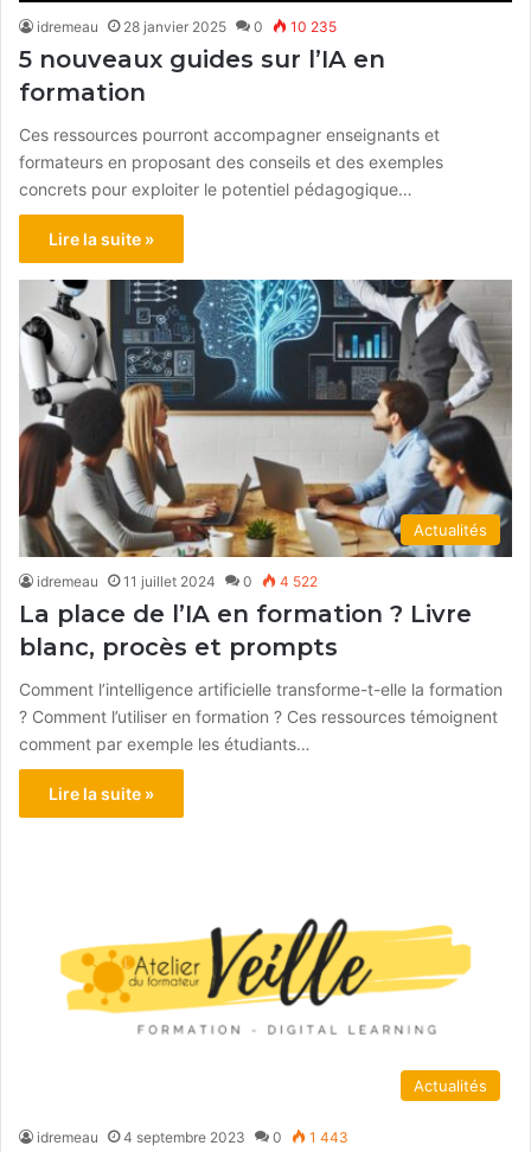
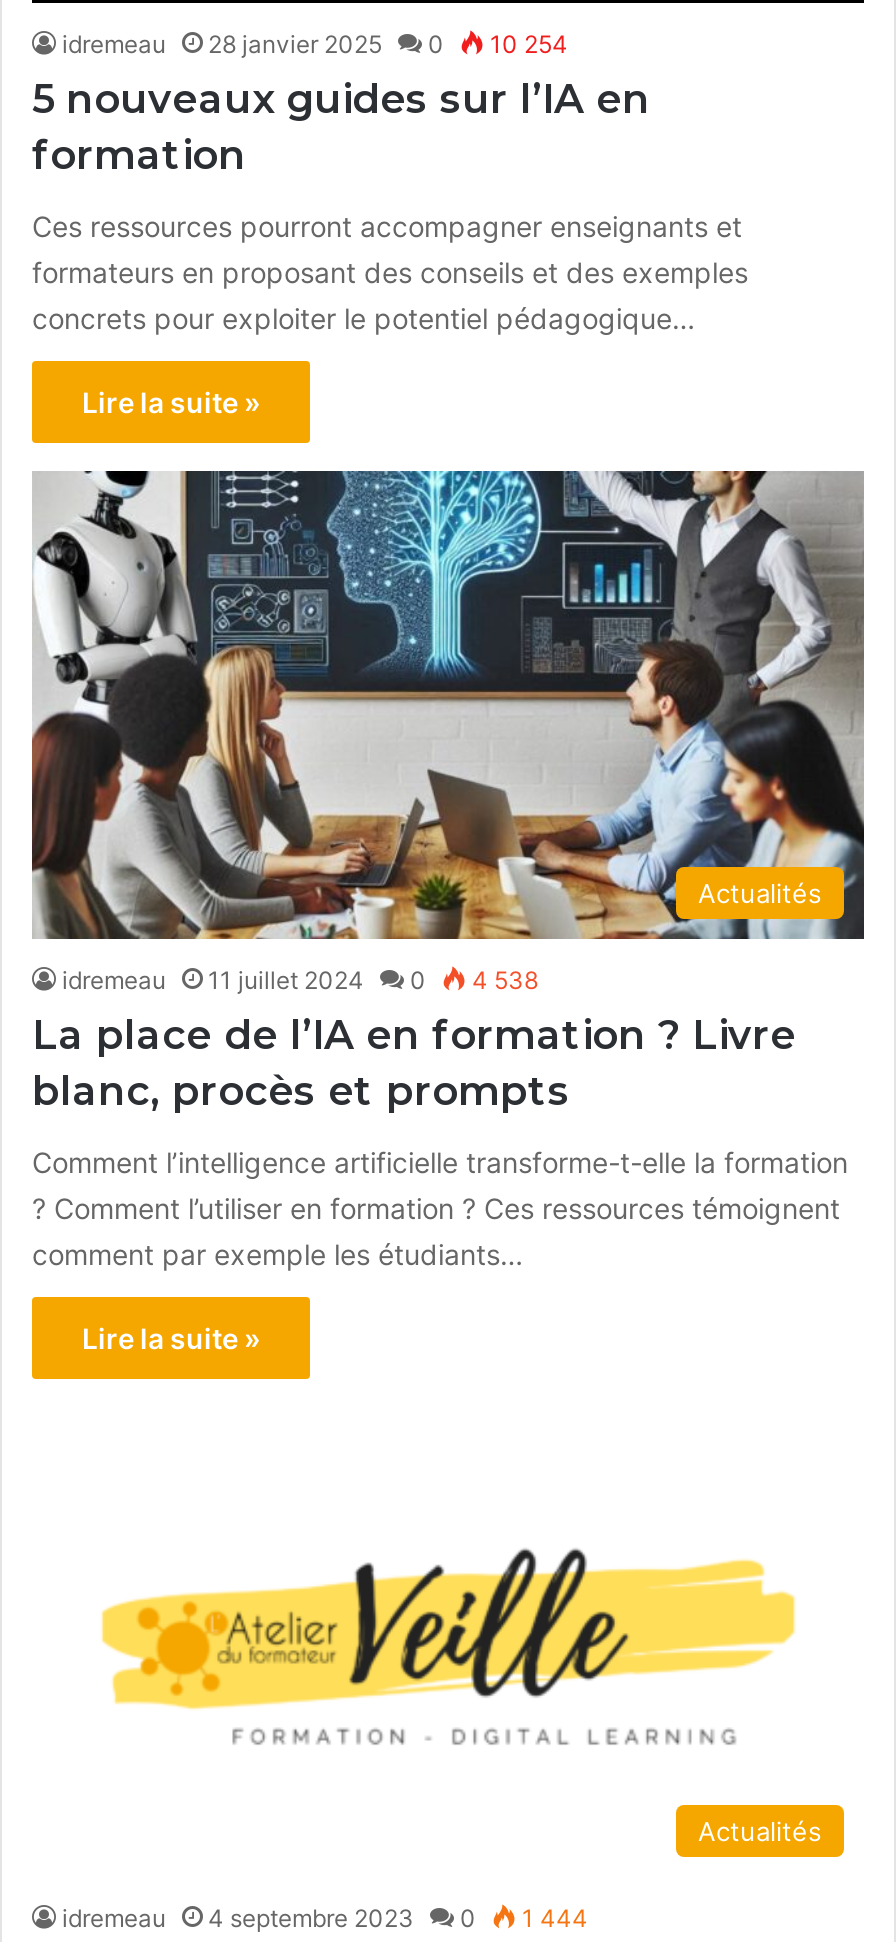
- idremeau 28 janvier 2025 0 10 235
+ idremeau 28 janvier 2025 0 10 254

- idremeau 11 juillet 2024 0 4 522
+ idremeau 11 juillet 2024 0 4 538

- idremeau 4 septembre 2023 0 1 443
+ idremeau 4 septembre 2023 0 1 444
